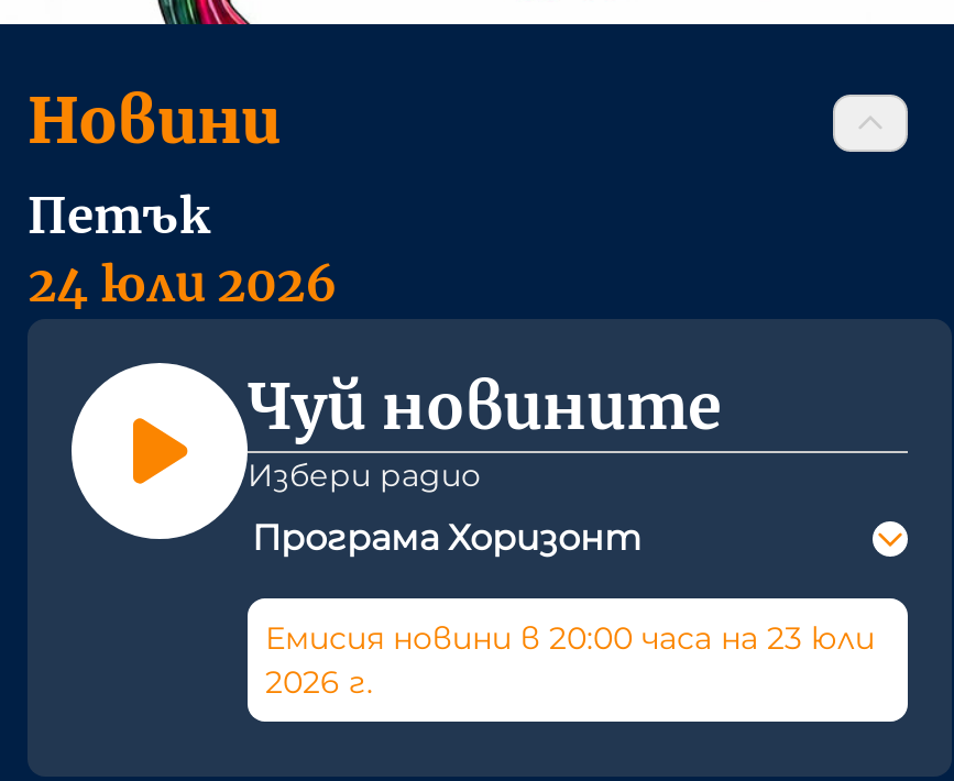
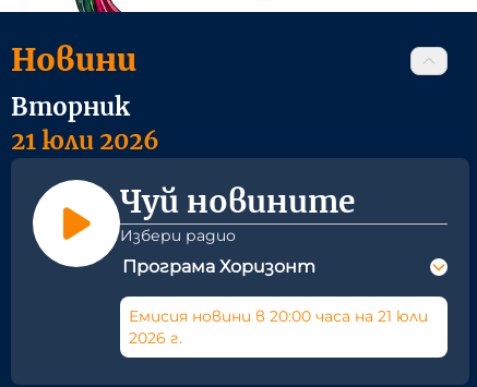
- Петък
- 24 юли 2026
+ Вторник
+ 21 юли 2026

- Емисия новини в 20:00 часа на 23 юли
+ Емисия новини в 20:00 часа на 21 юли
